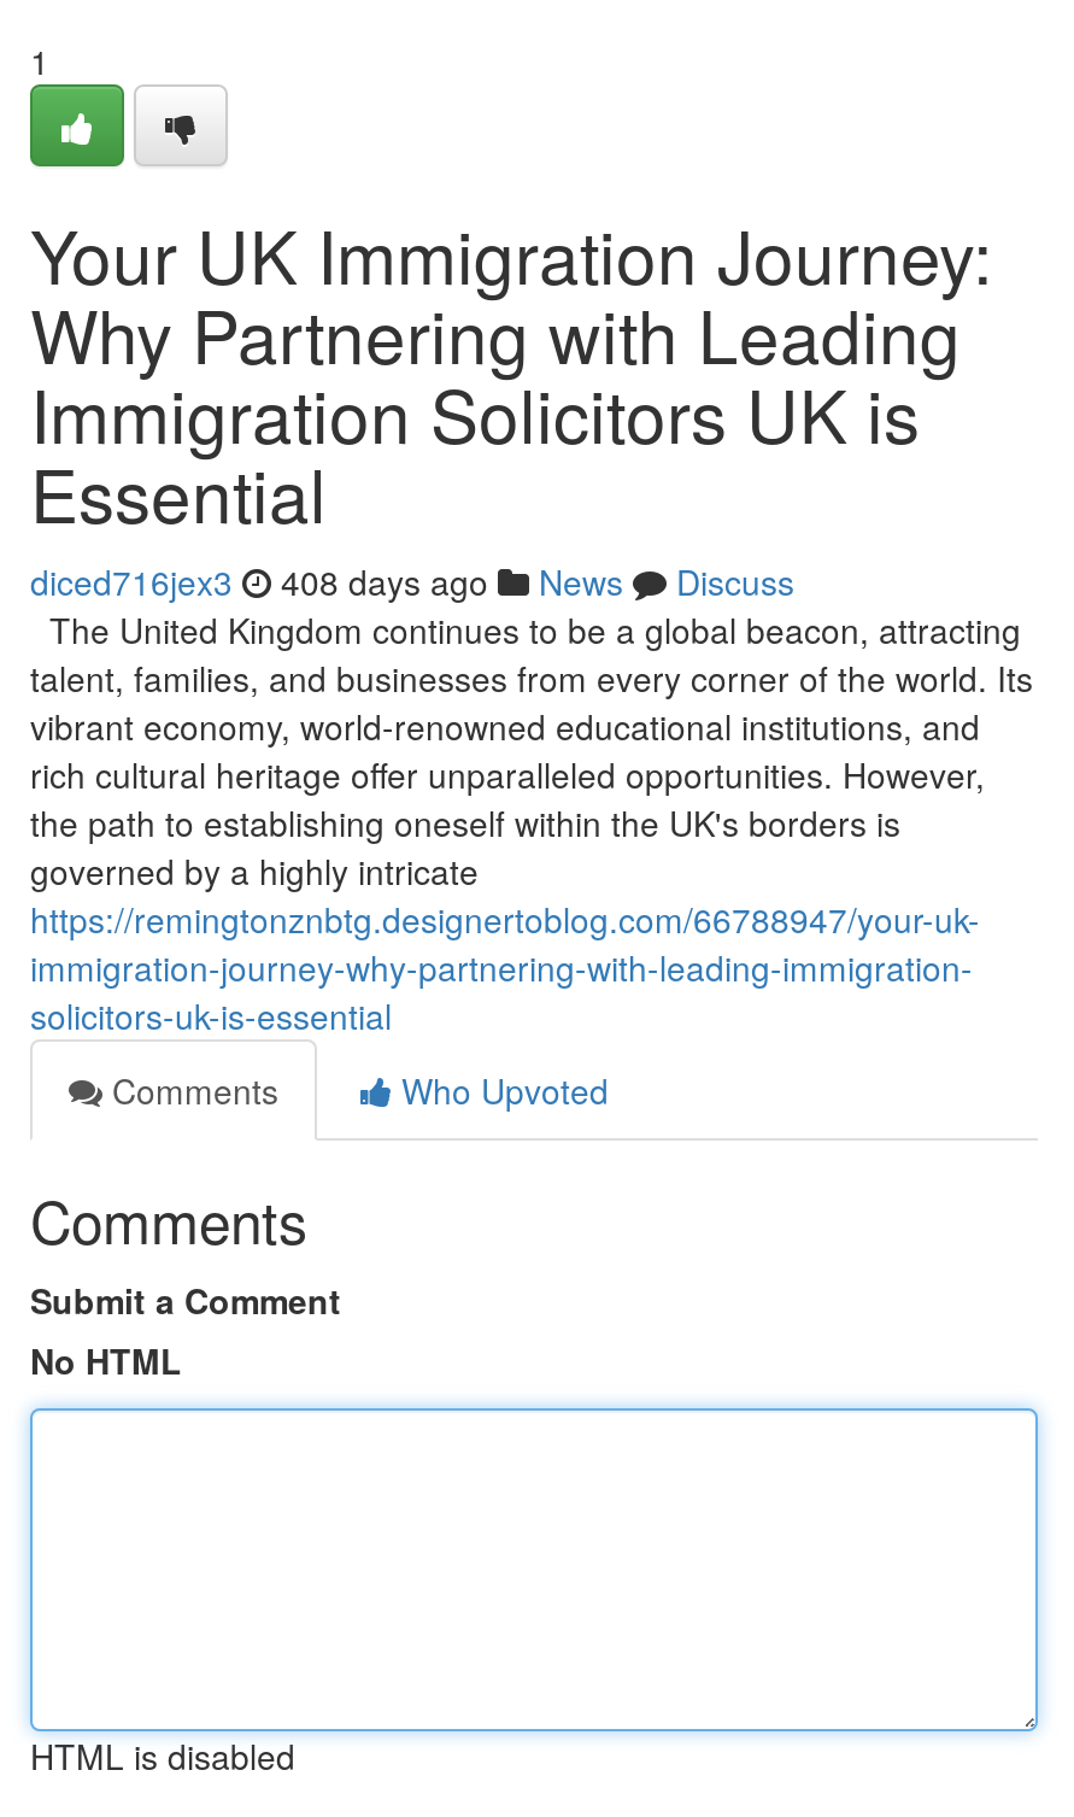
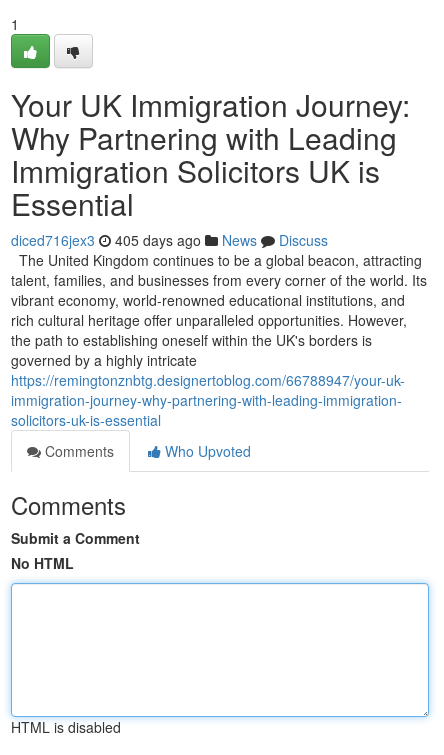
- diced716jex3 408 days ago News Discuss
+ diced716jex3 405 days ago News Discuss
